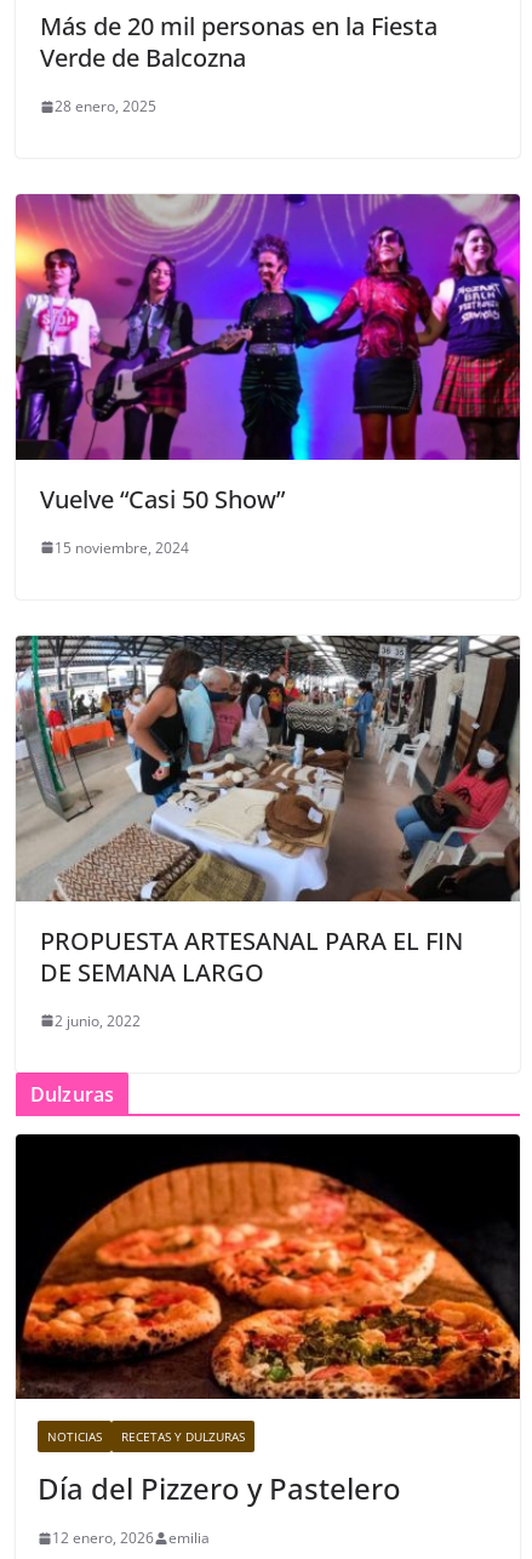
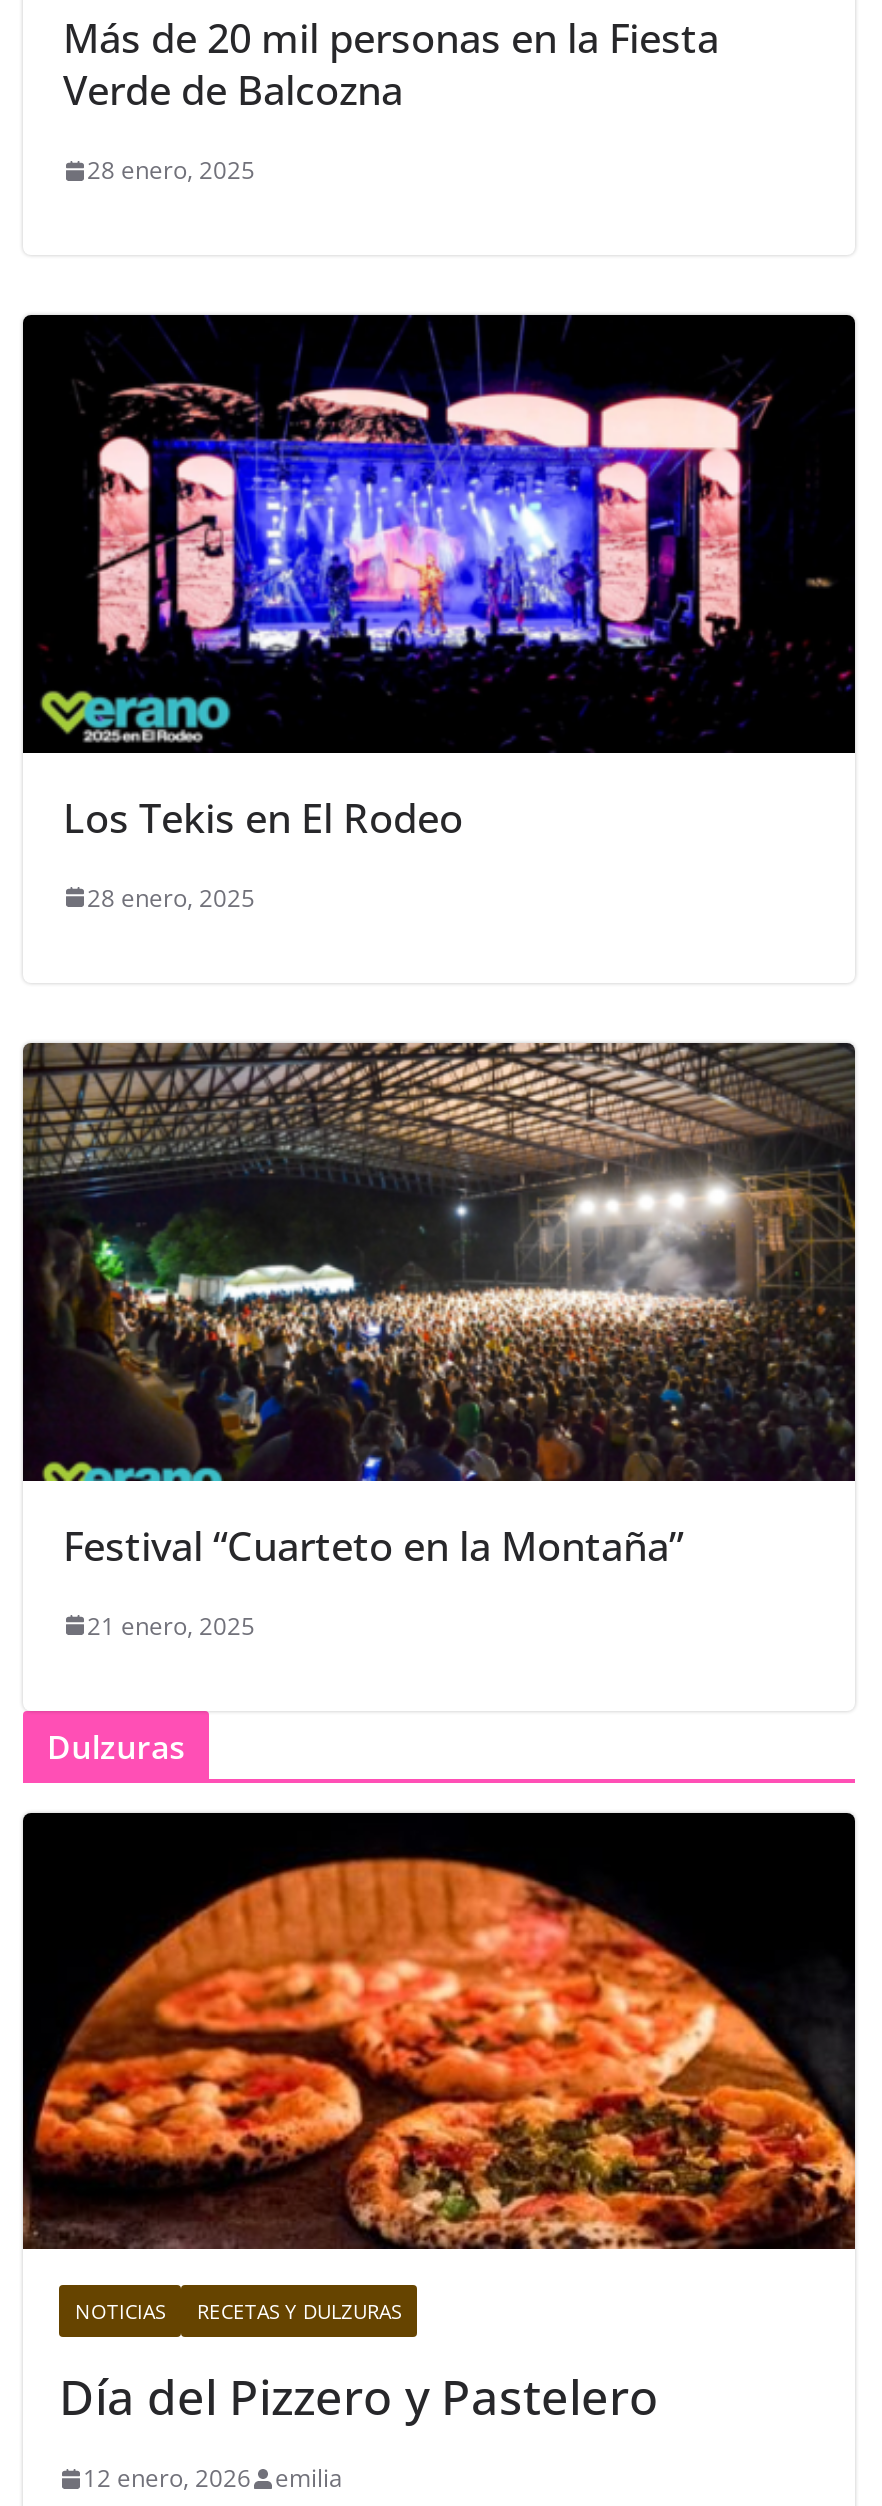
- [image]
- Vuelve “Casi 50 Show”
+ [image]
+ Los Tekis en El Rodeo

- 15 noviembre, 2024
+ 28 enero, 2025

- [image]
- PROPUESTA ARTESANAL PARA EL FIN
- DE SEMANA LARGO
+ [image]
+ Festival “Cuarteto en la Montaña”

- 2 junio, 2022
+ 21 enero, 2025
